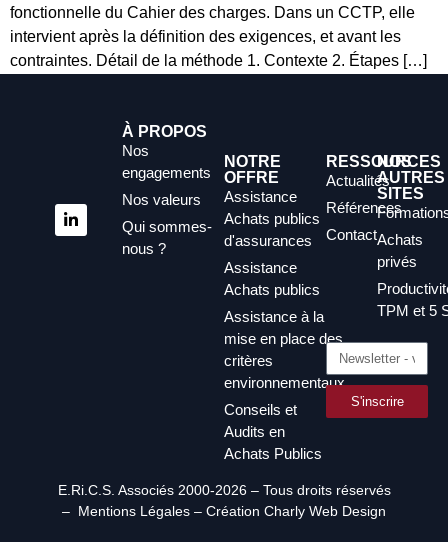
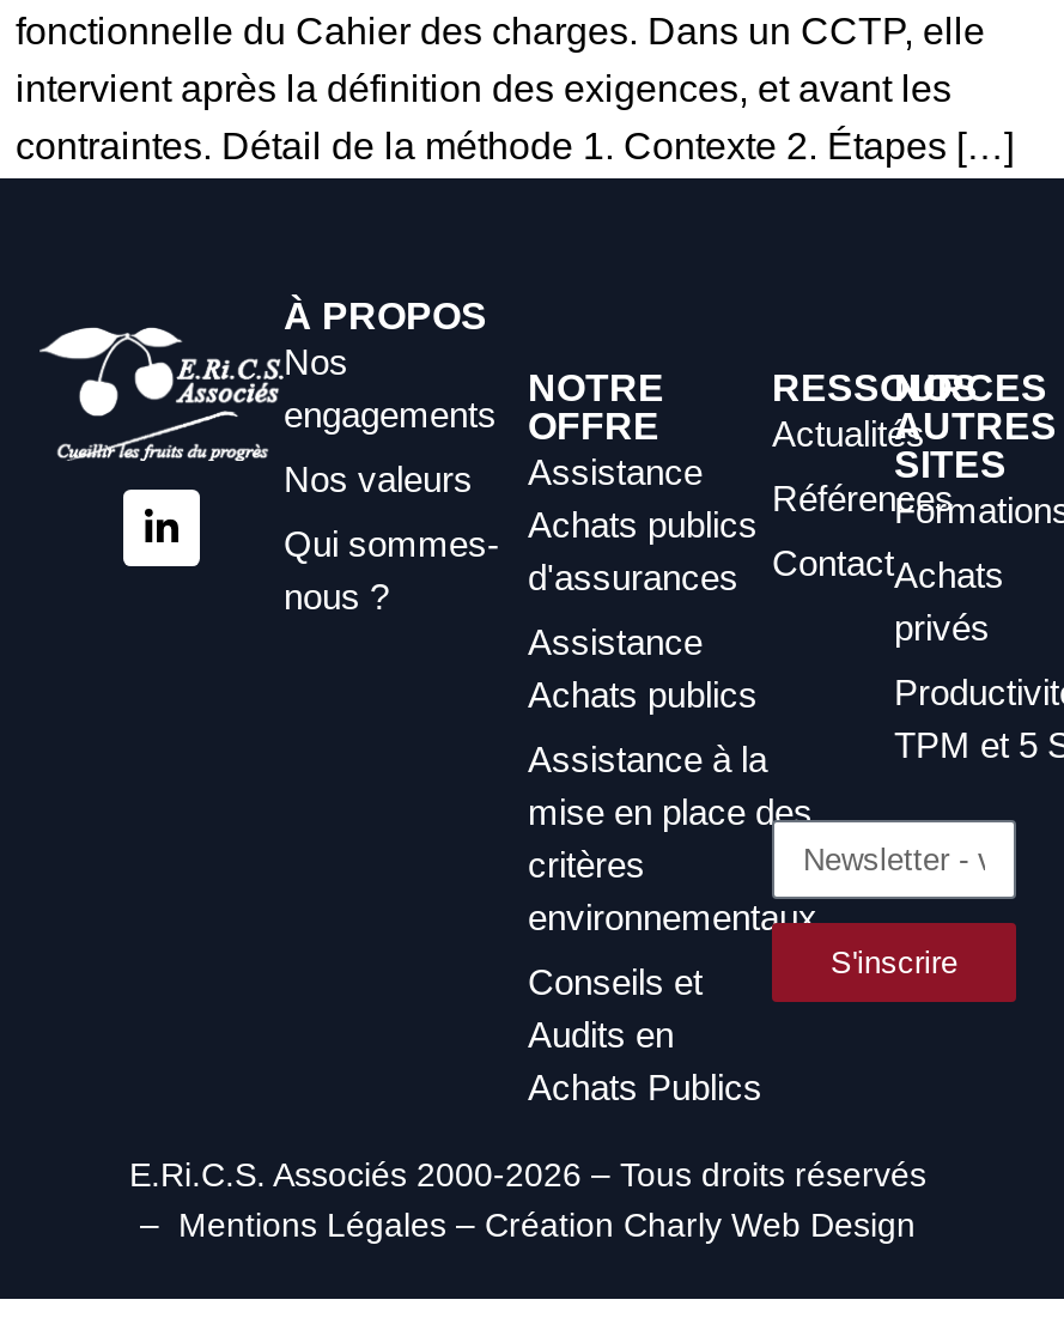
+ [image]
